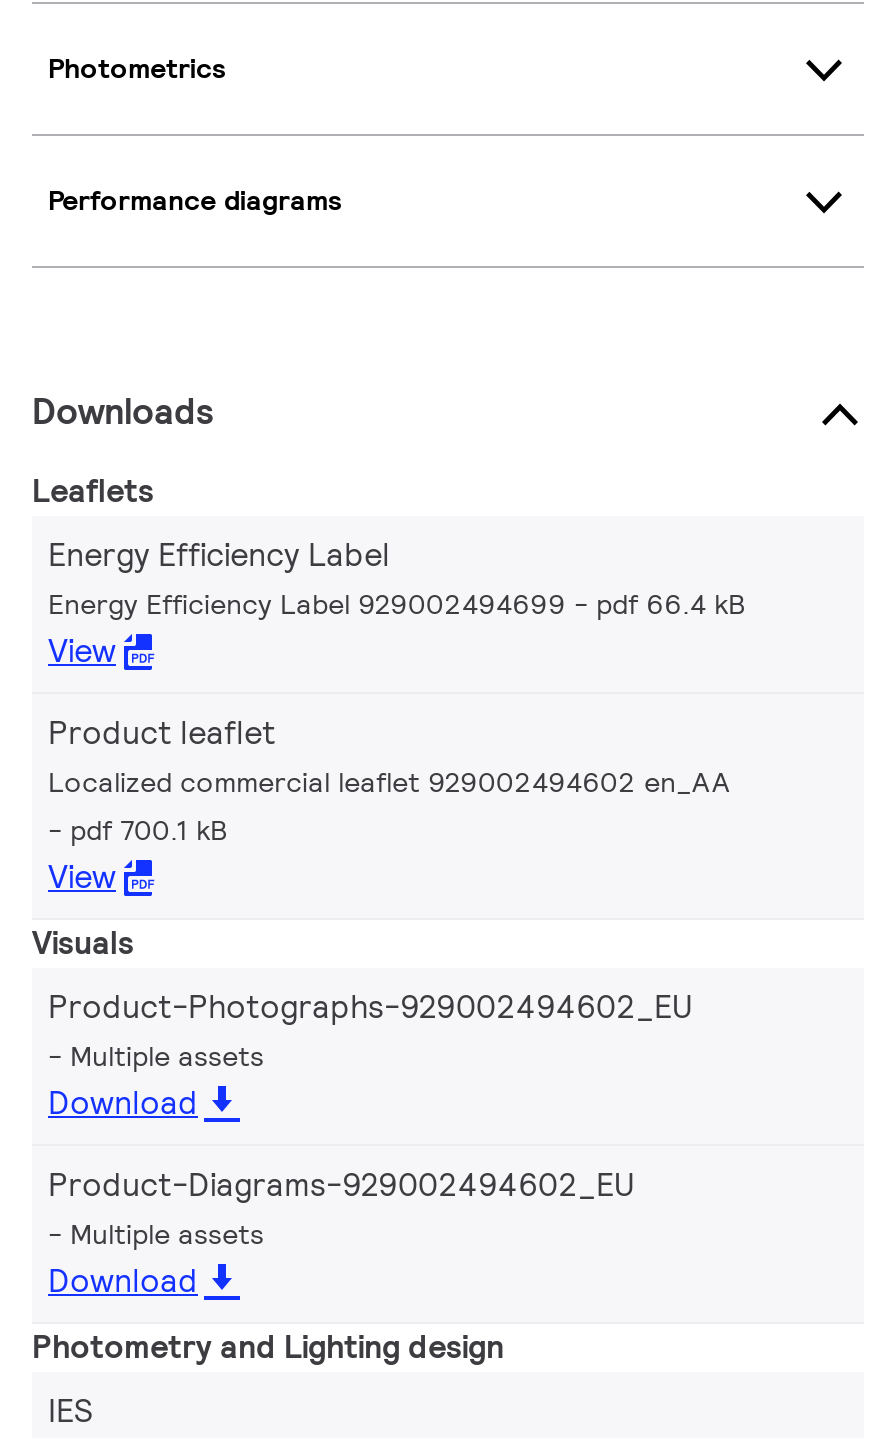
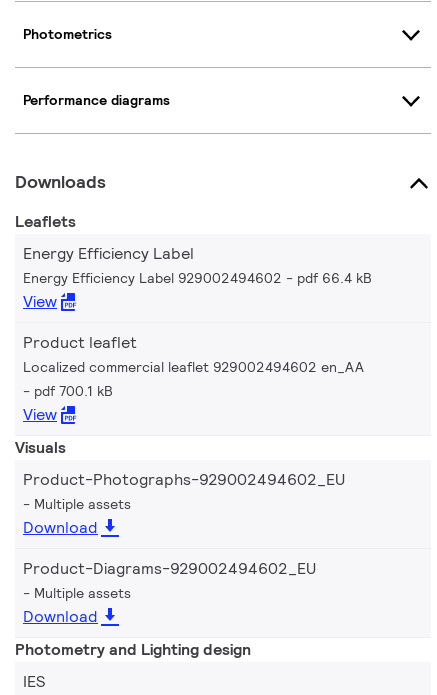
- Energy Efficiency Label 929002494699
+ Energy Efficiency Label 929002494602
